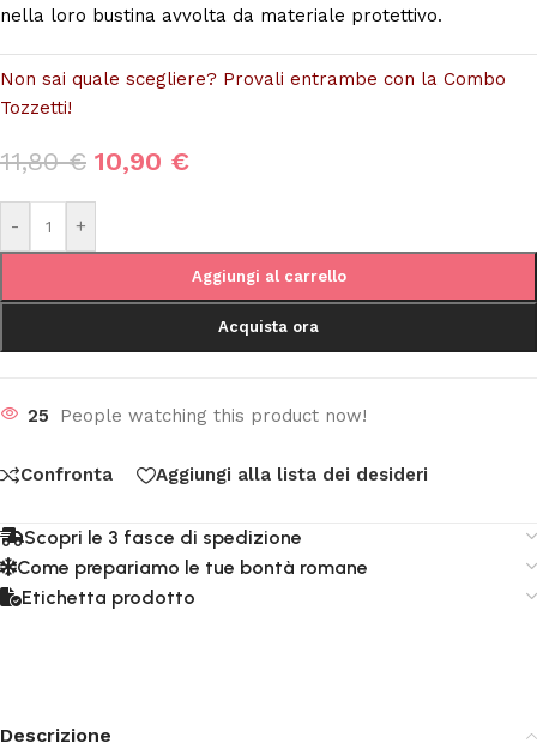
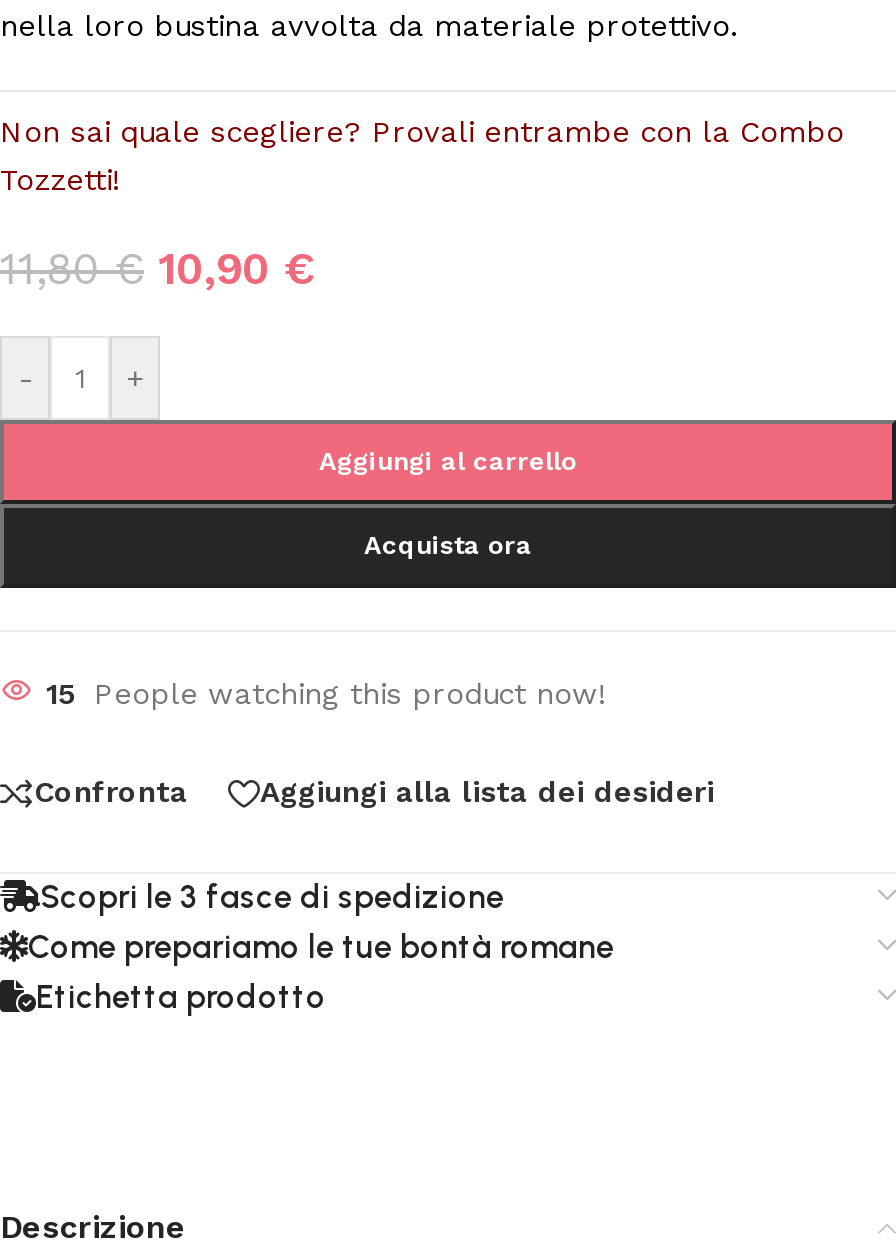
- 25 People watching this product now!
+ 15 People watching this product now!
